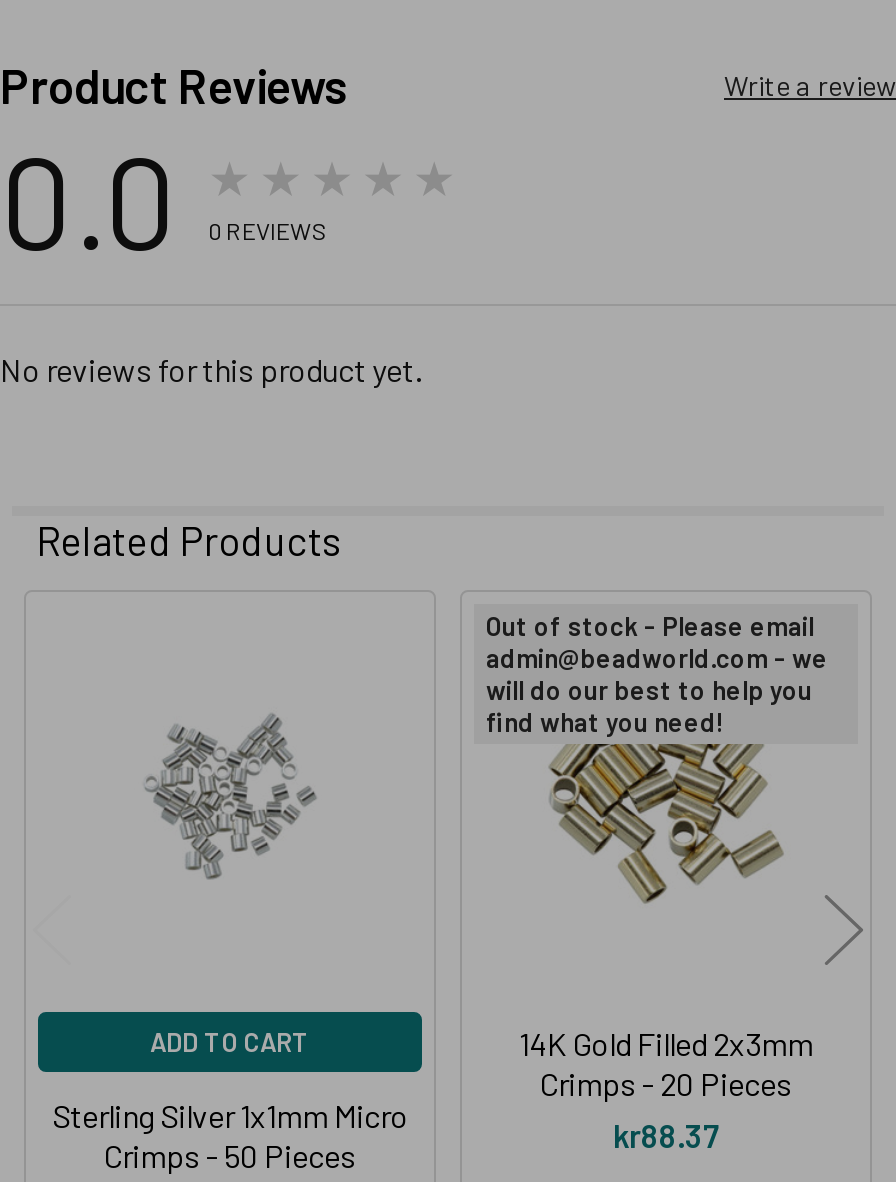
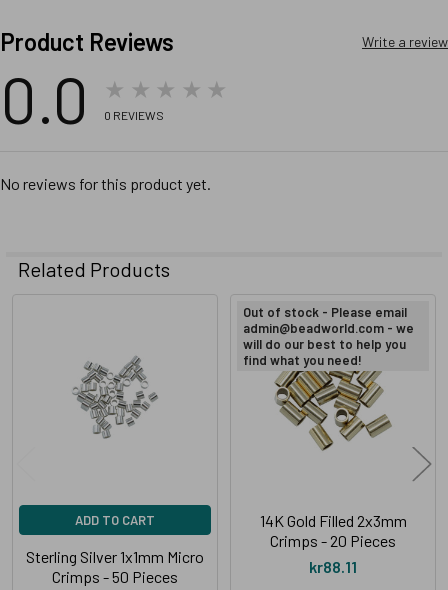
- kr88.37
+ kr88.11
